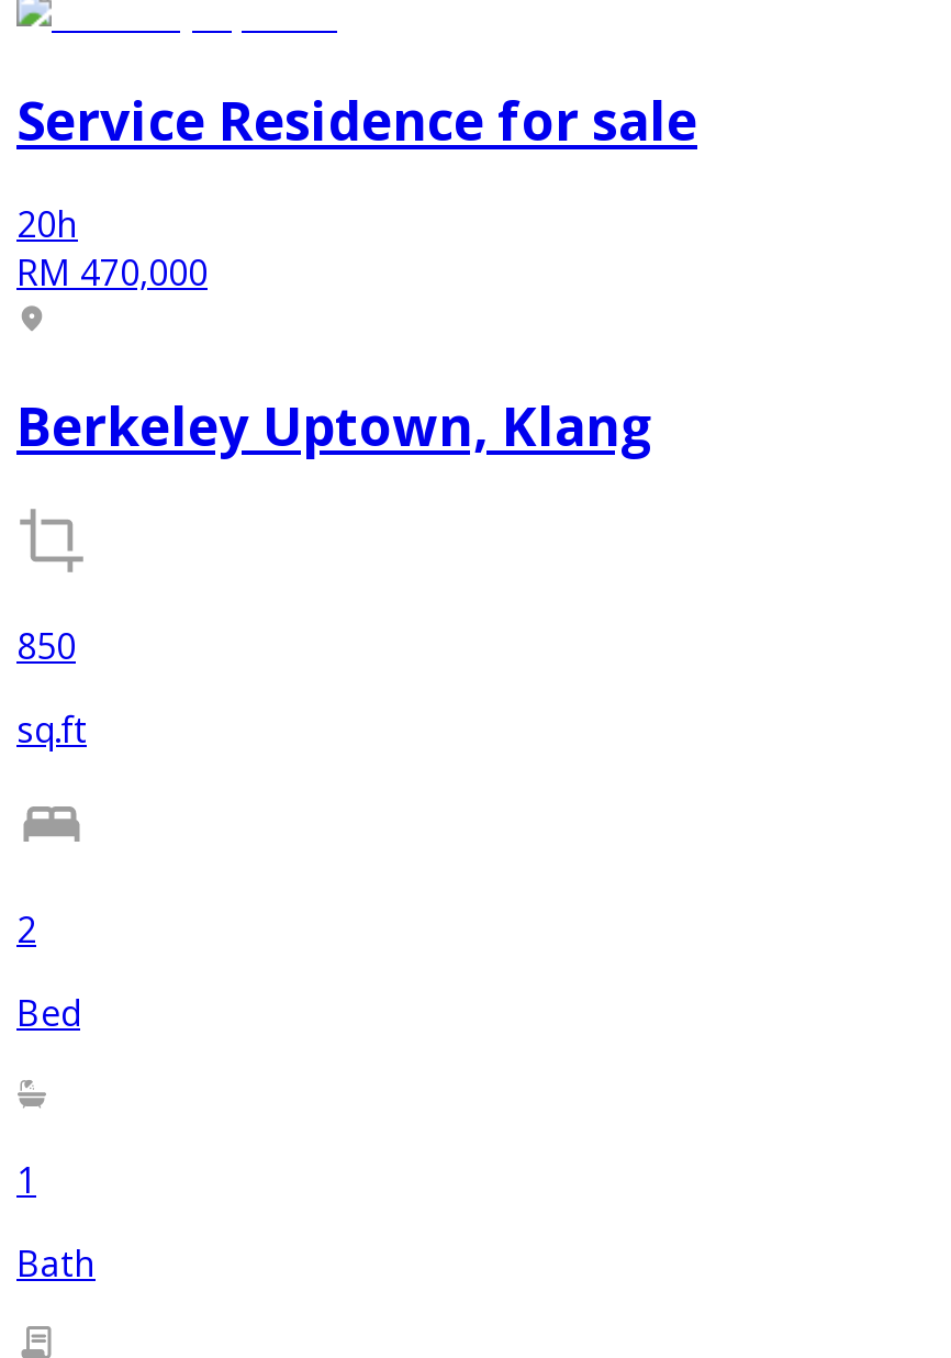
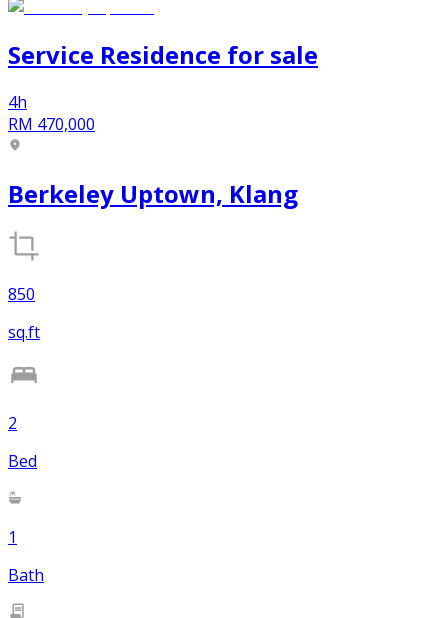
- 20h
+ 4h
